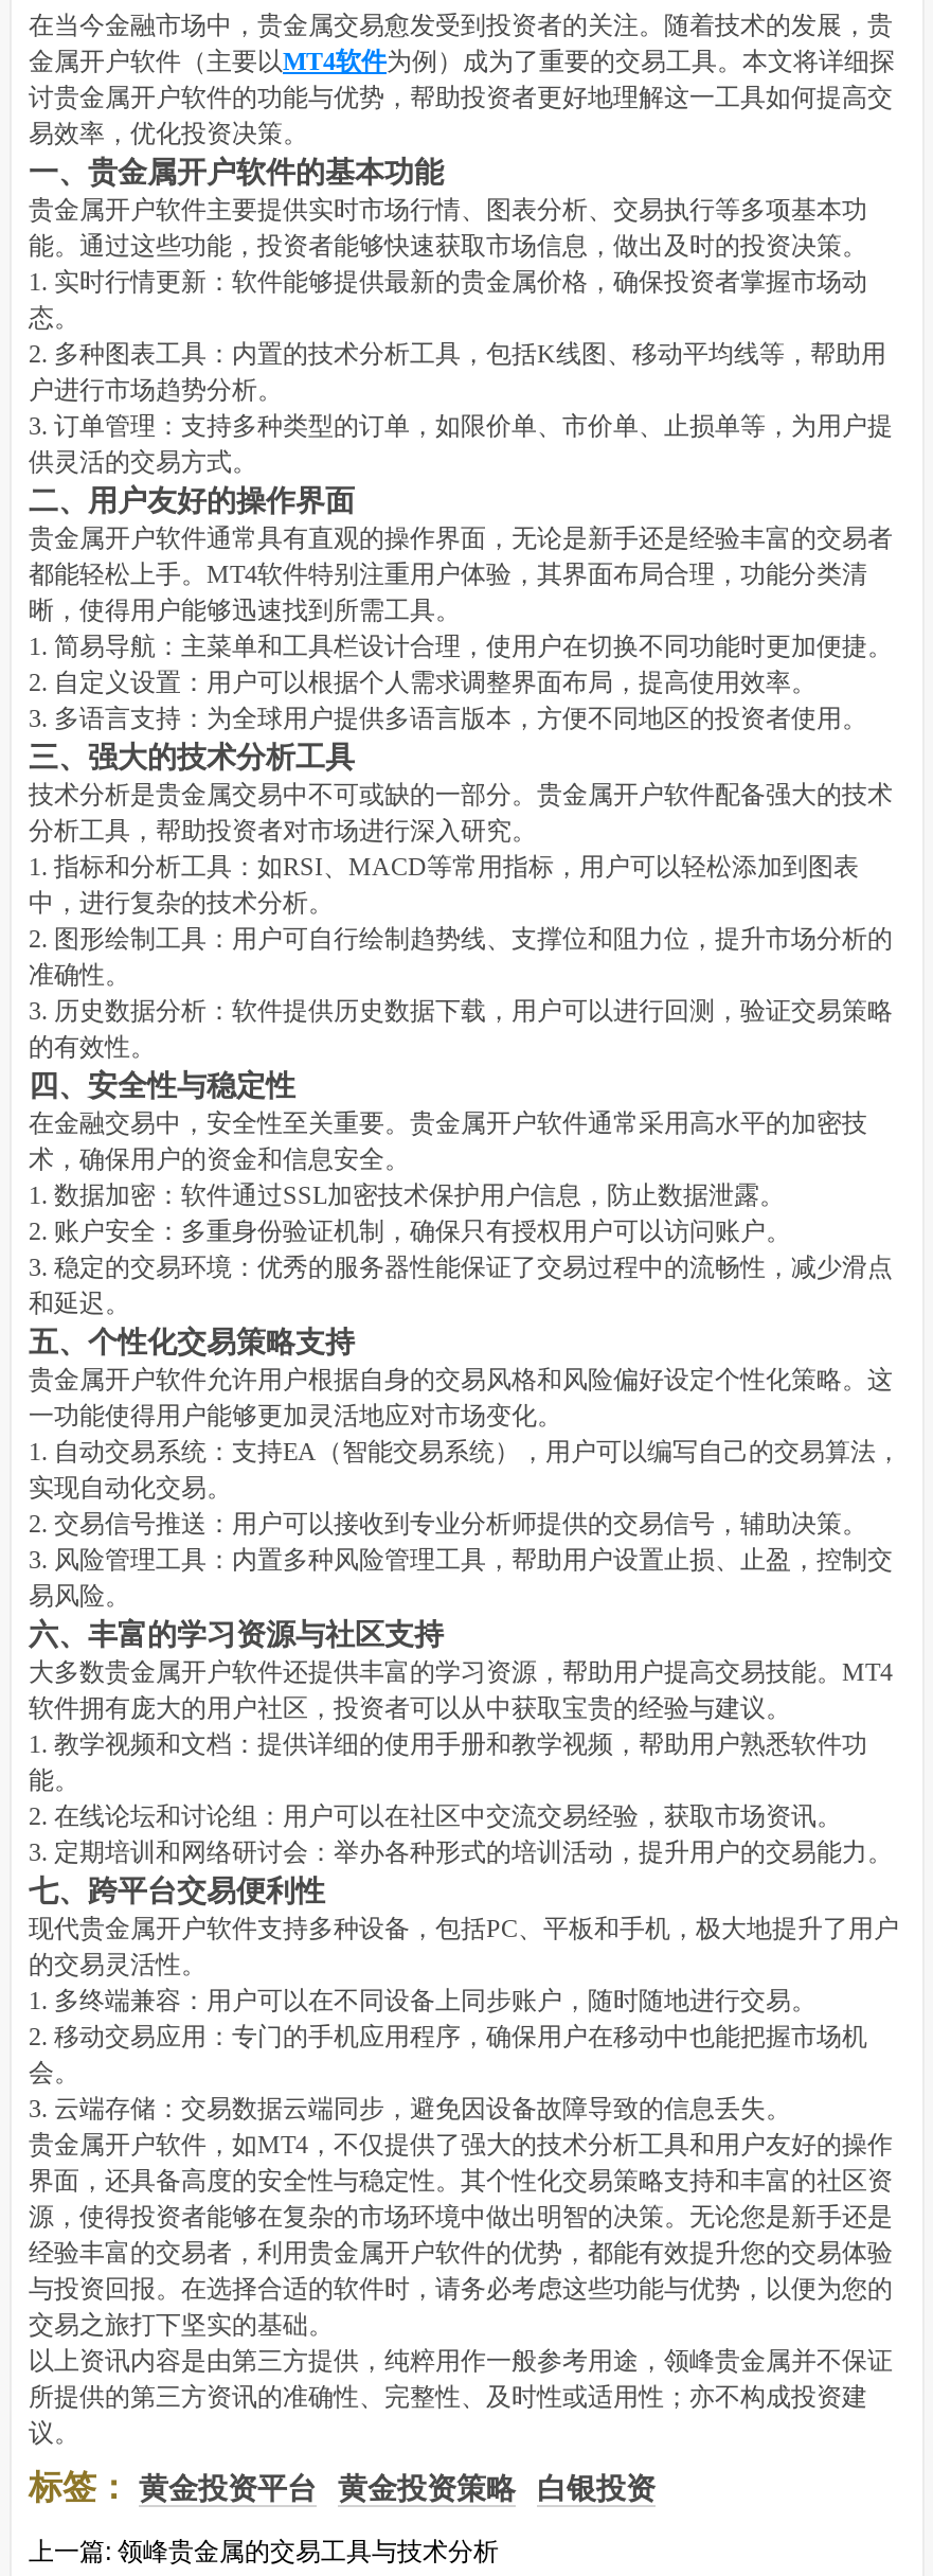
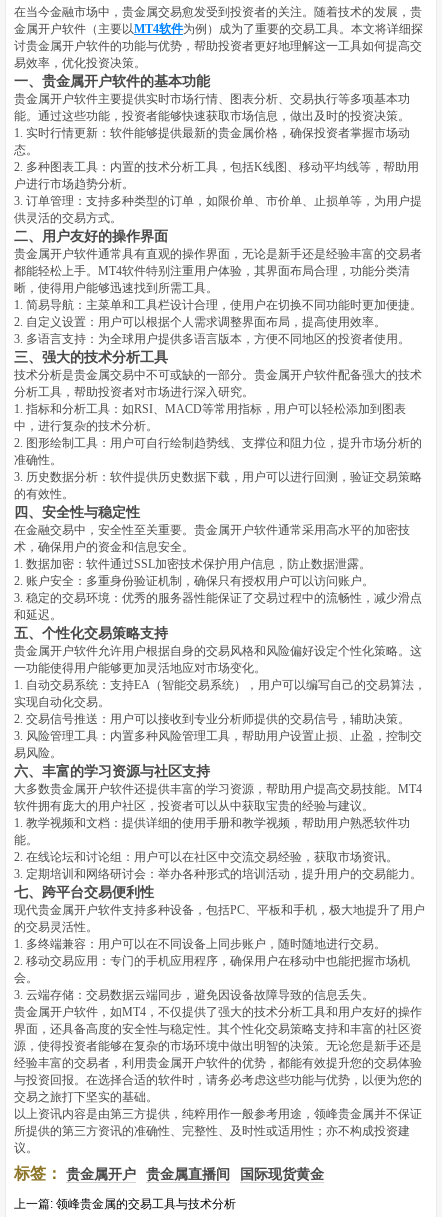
- 标签： 黄金投资平台
- 黄金投资策略
- 白银投资
+ 标签： 贵金属开户
+ 贵金属直播间
+ 国际现货黄金
